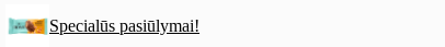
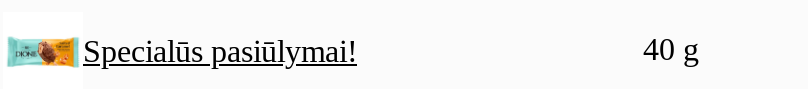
+ 40 g
